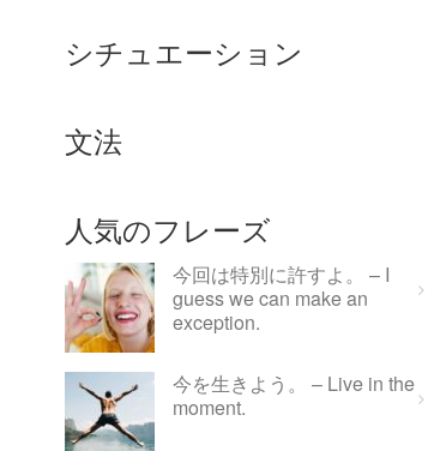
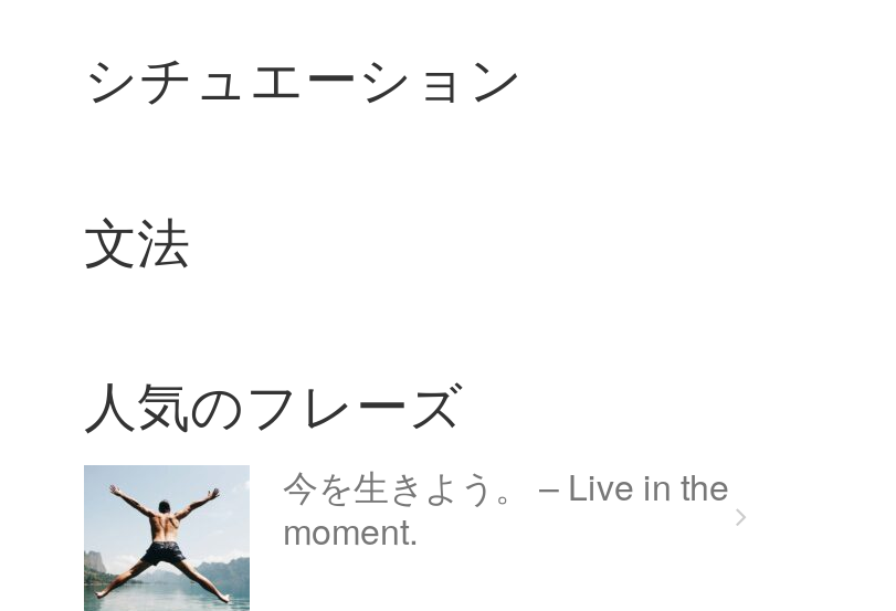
- [image]
- 今回は特別に許すよ。 – I
- guess we can make an
- exception.
